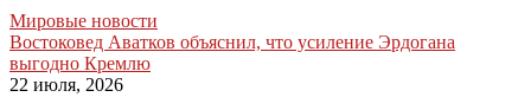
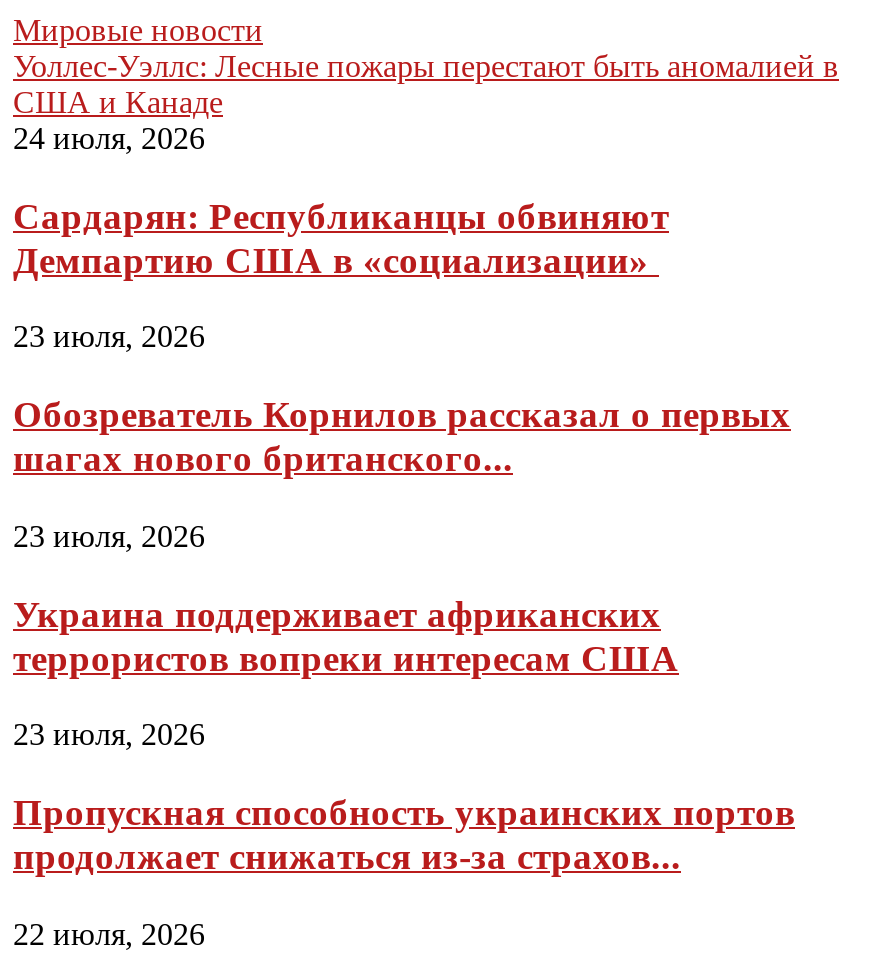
- Востоковед Аватков объяснил, что усиление Эрдогана
- выгодно Кремлю
+ Уоллес-Уэллс: Лесные пожары перестают быть аномалией в
+ США и Канаде
+ 24 июля, 2026
+ Сардарян: Республиканцы обвиняют
+ Демпартию США в «социализации»
+ 23 июля, 2026
+ Обозреватель Корнилов рассказал о первых
+ шагах нового британского...
+ 23 июля, 2026
+ Украина поддерживает африканских
+ террористов вопреки интересам США
+ 23 июля, 2026
+ Пропускная способность украинских портов
+ продолжает снижаться из-за страхов...
